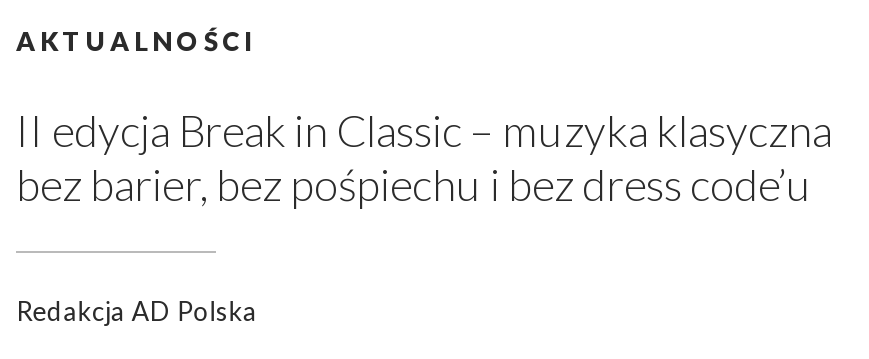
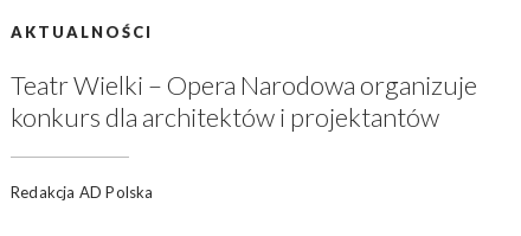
- II edycja Break in Classic – muzyka klasyczna
- bez barier, bez pośpiechu i bez dress code’u
+ Teatr Wielki – Opera Narodowa organizuje
+ konkurs dla architektów i projektantów
